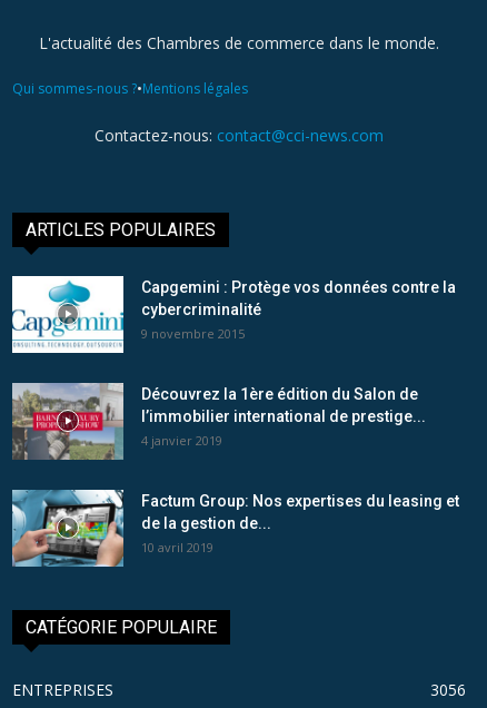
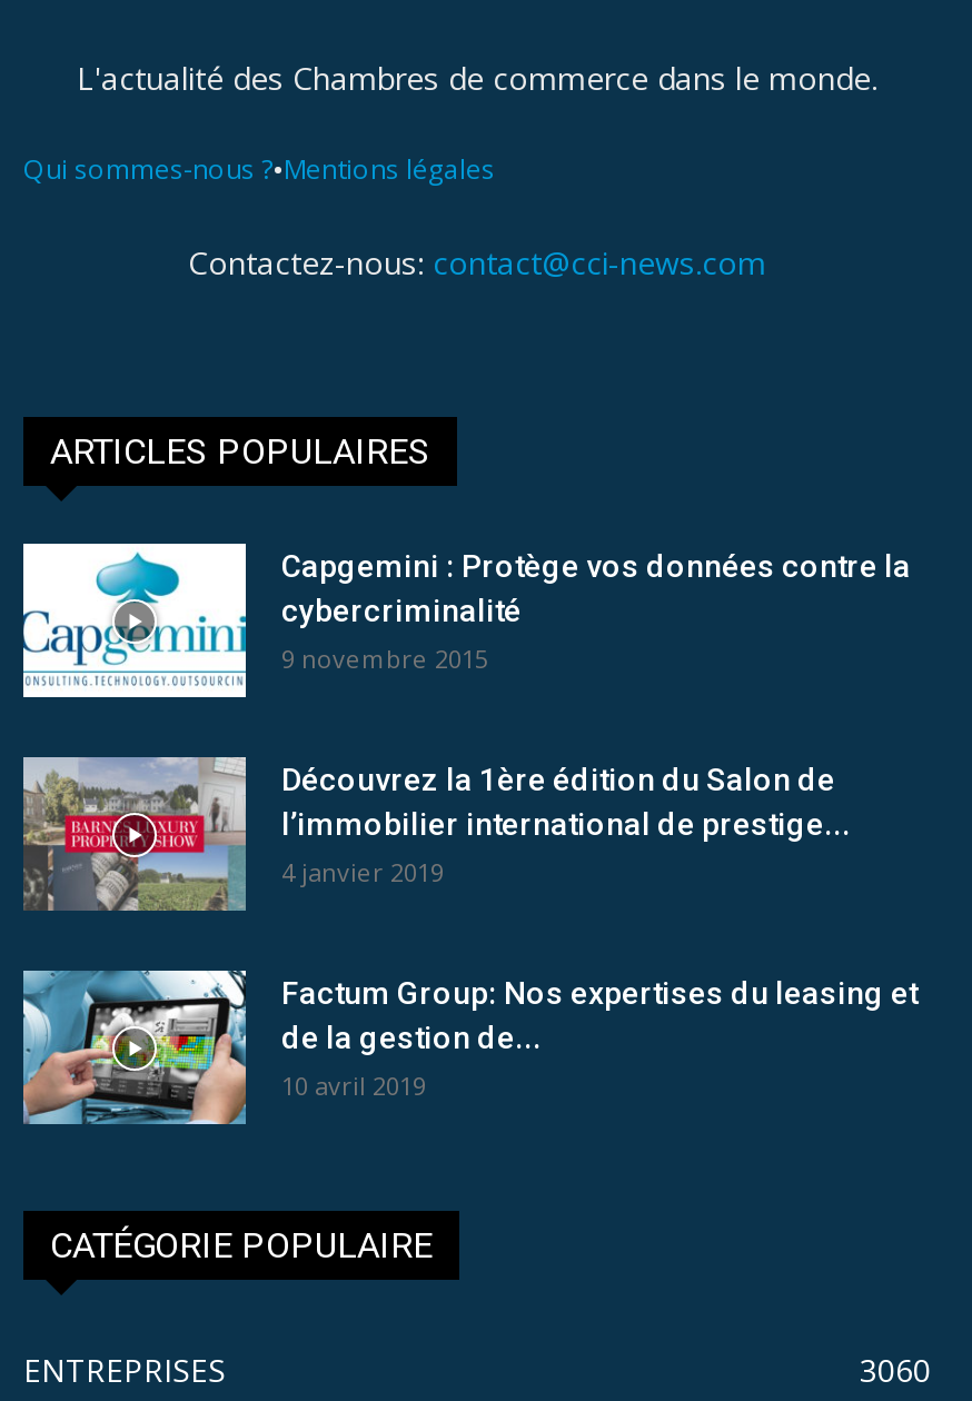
- 3056
+ 3060
